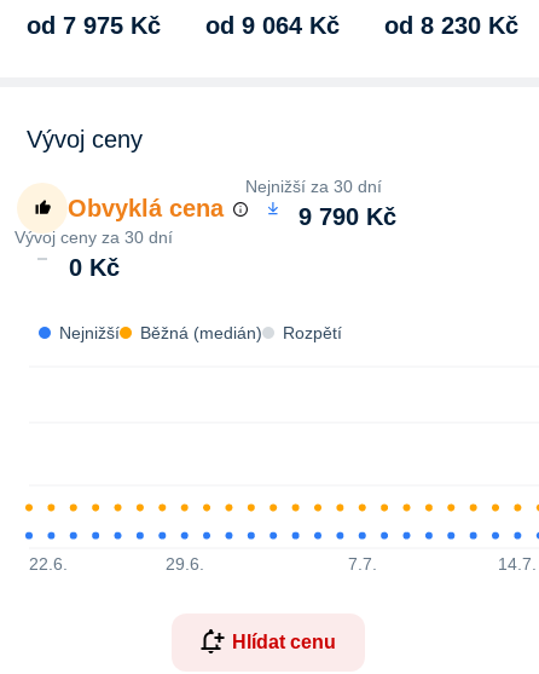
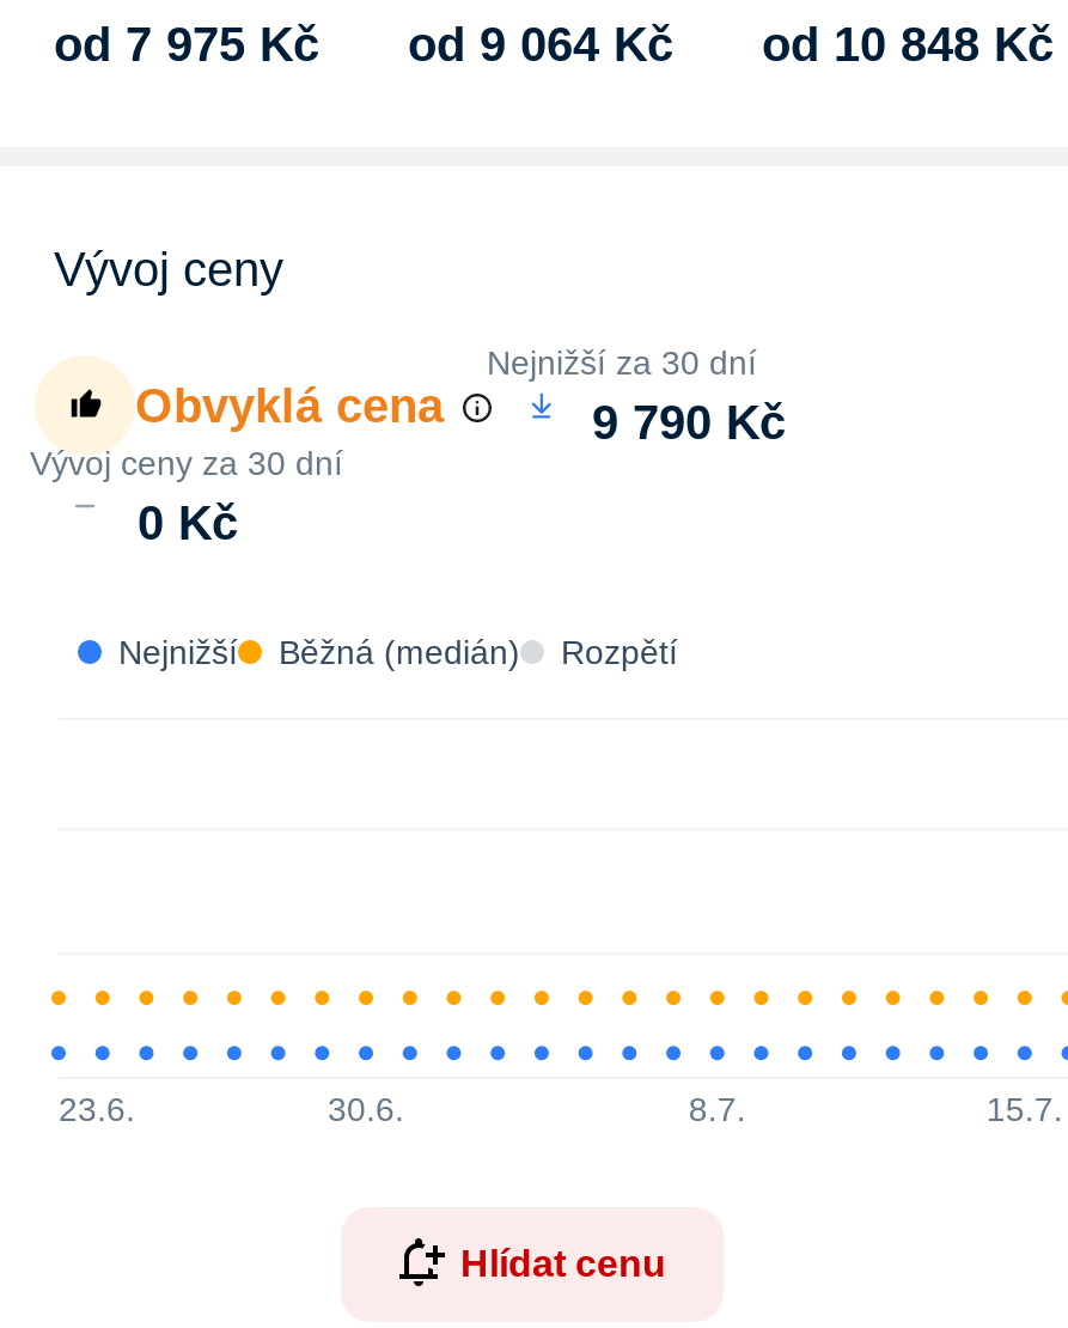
- od 7 975 Kč od 9 064 Kč od 8 230 Kč
+ od 7 975 Kč od 9 064 Kč od 10 848 Kč

- 22.6.
+ 23.6.

- 29.6.
+ 30.6.

- 7.7.
+ 8.7.

- 14.7.
+ 15.7.
